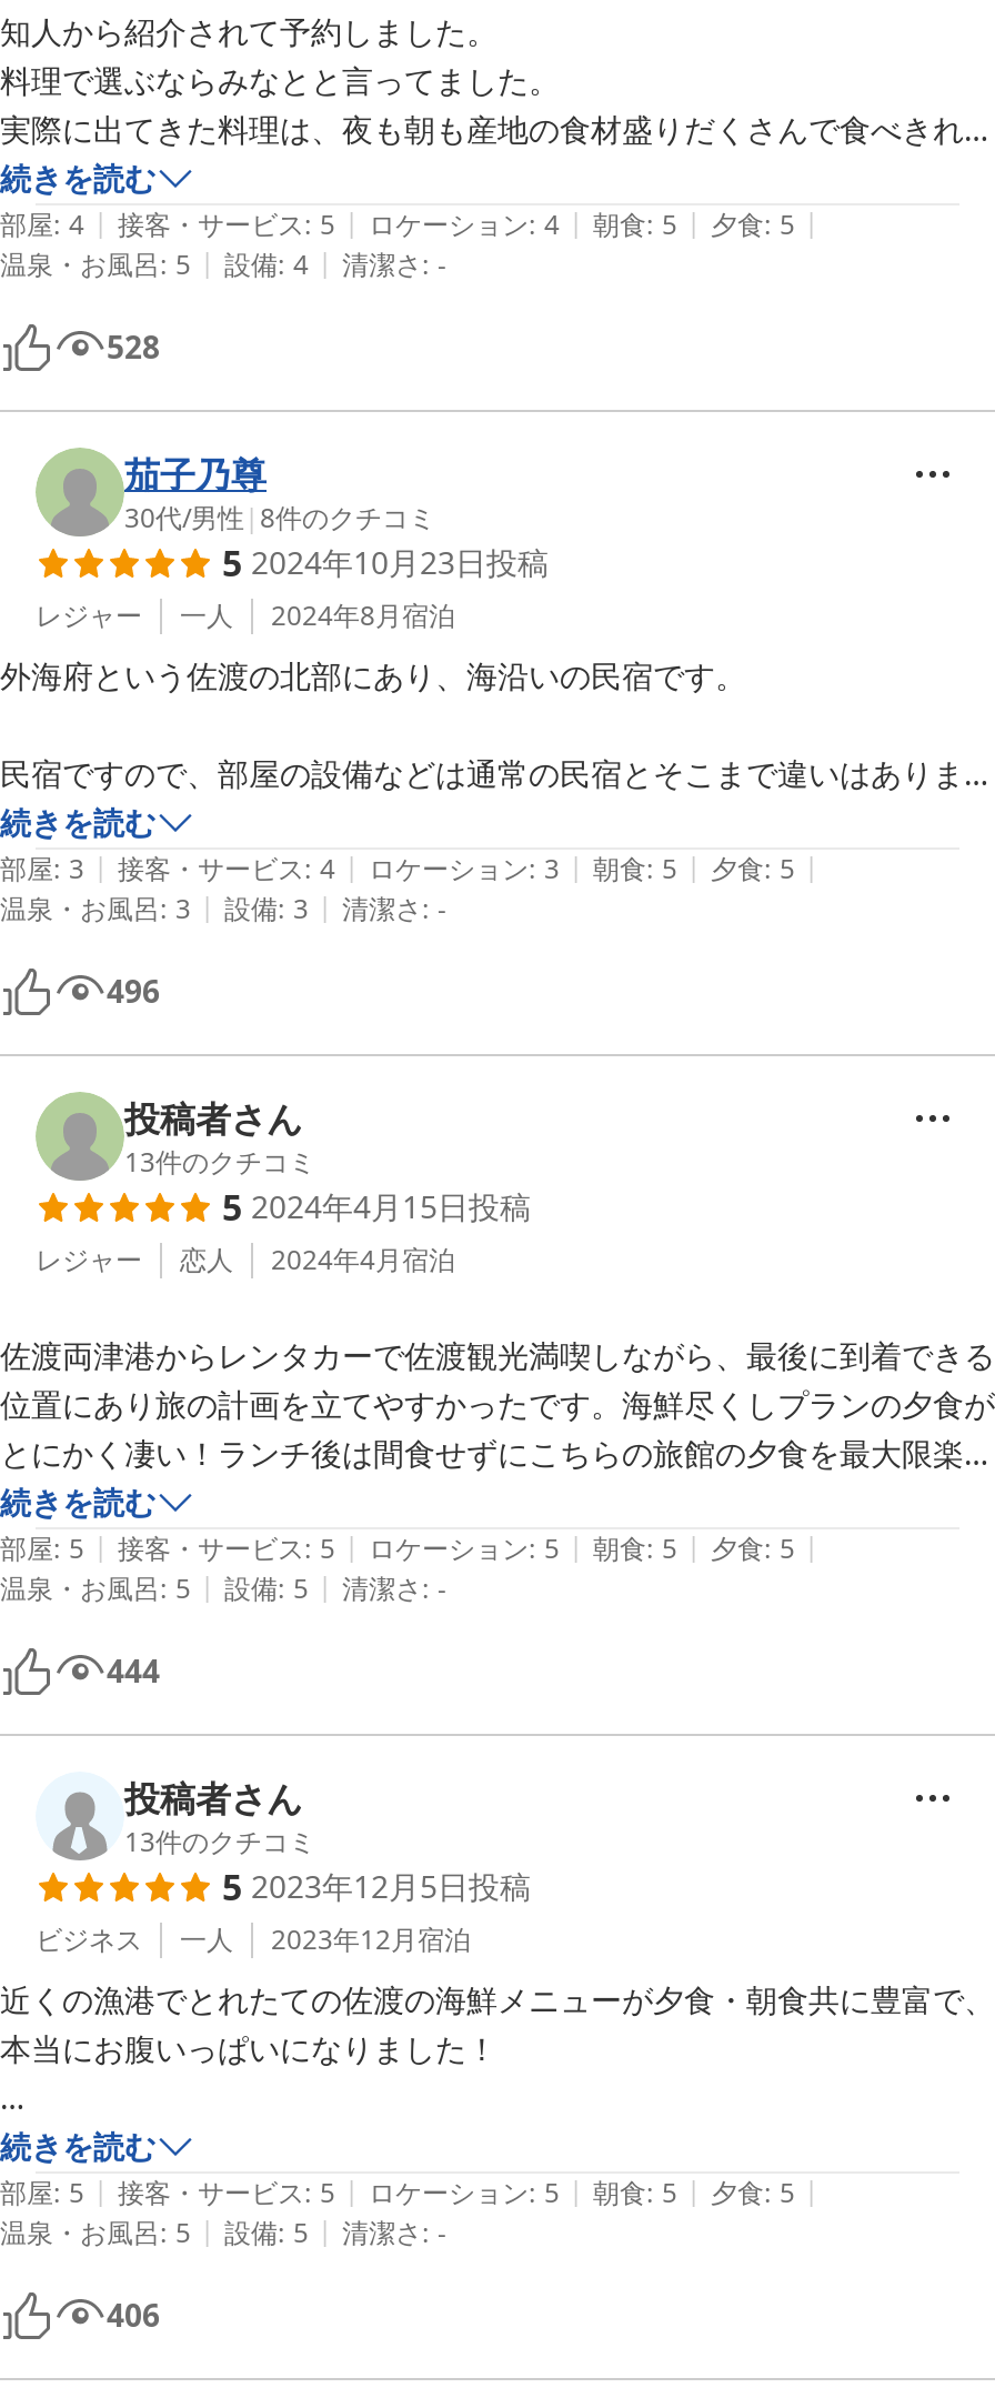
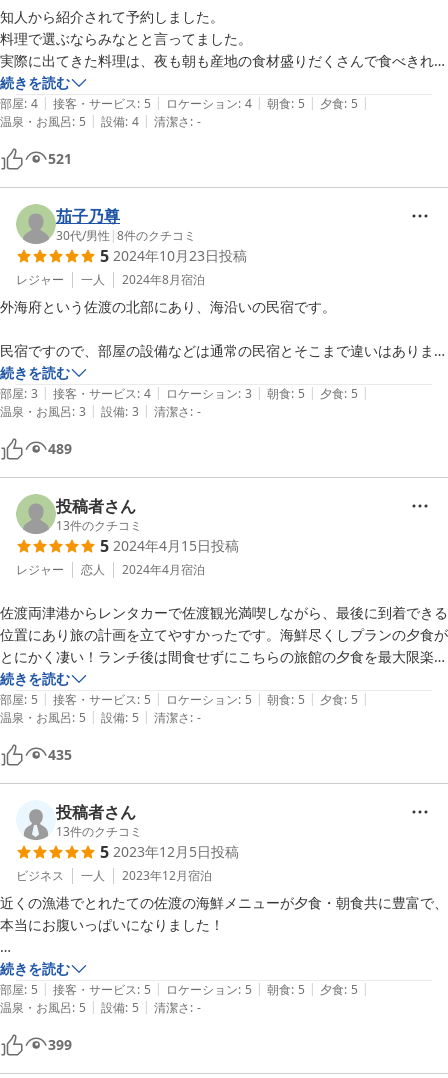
- 528
+ 521

- 496
+ 489

- 444
+ 435

- 406
+ 399
